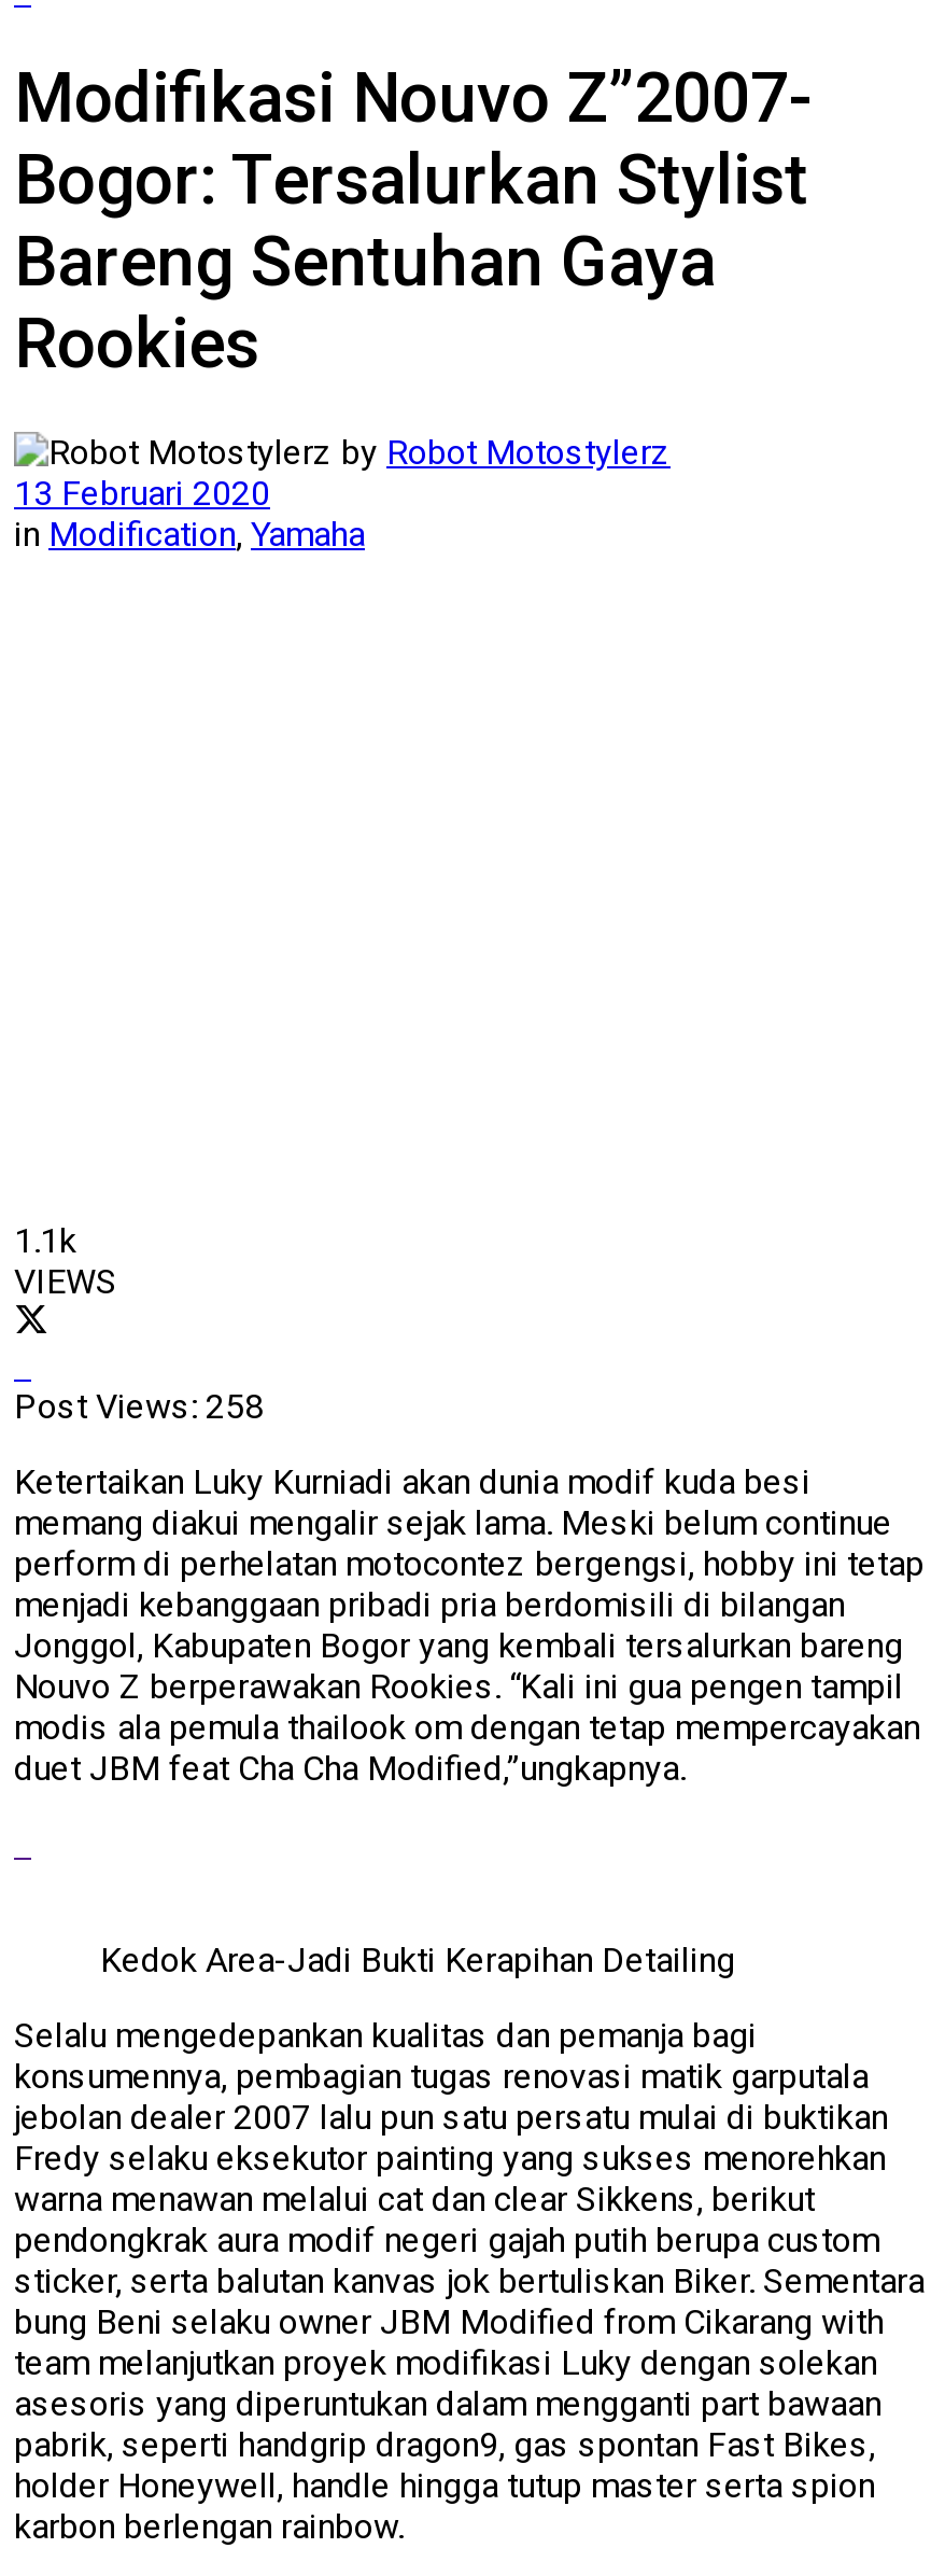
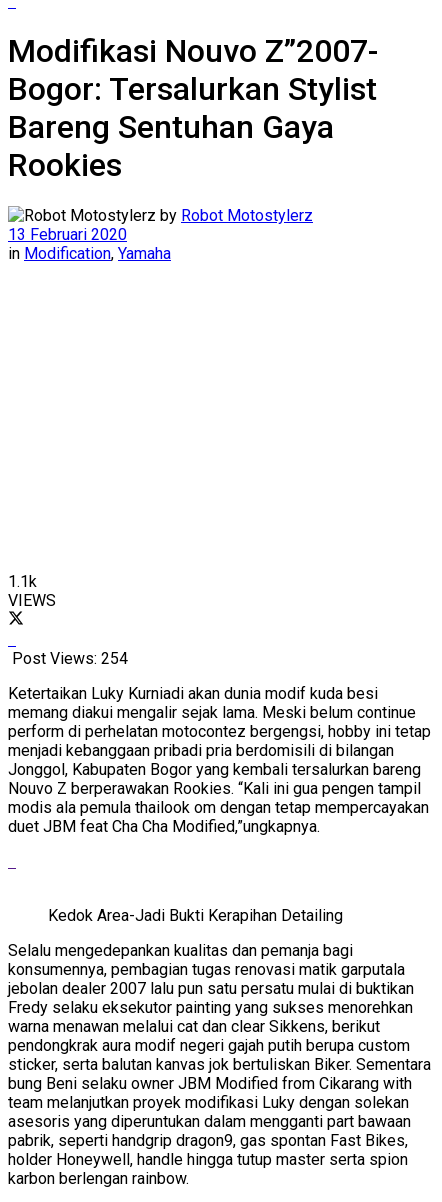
- Post Views: 258
+ Post Views: 254
